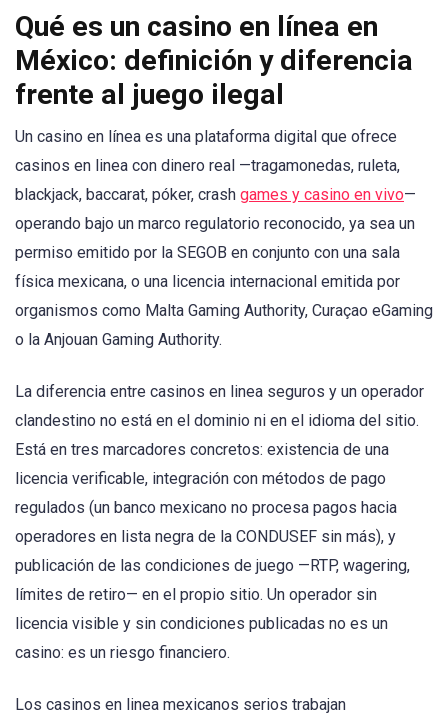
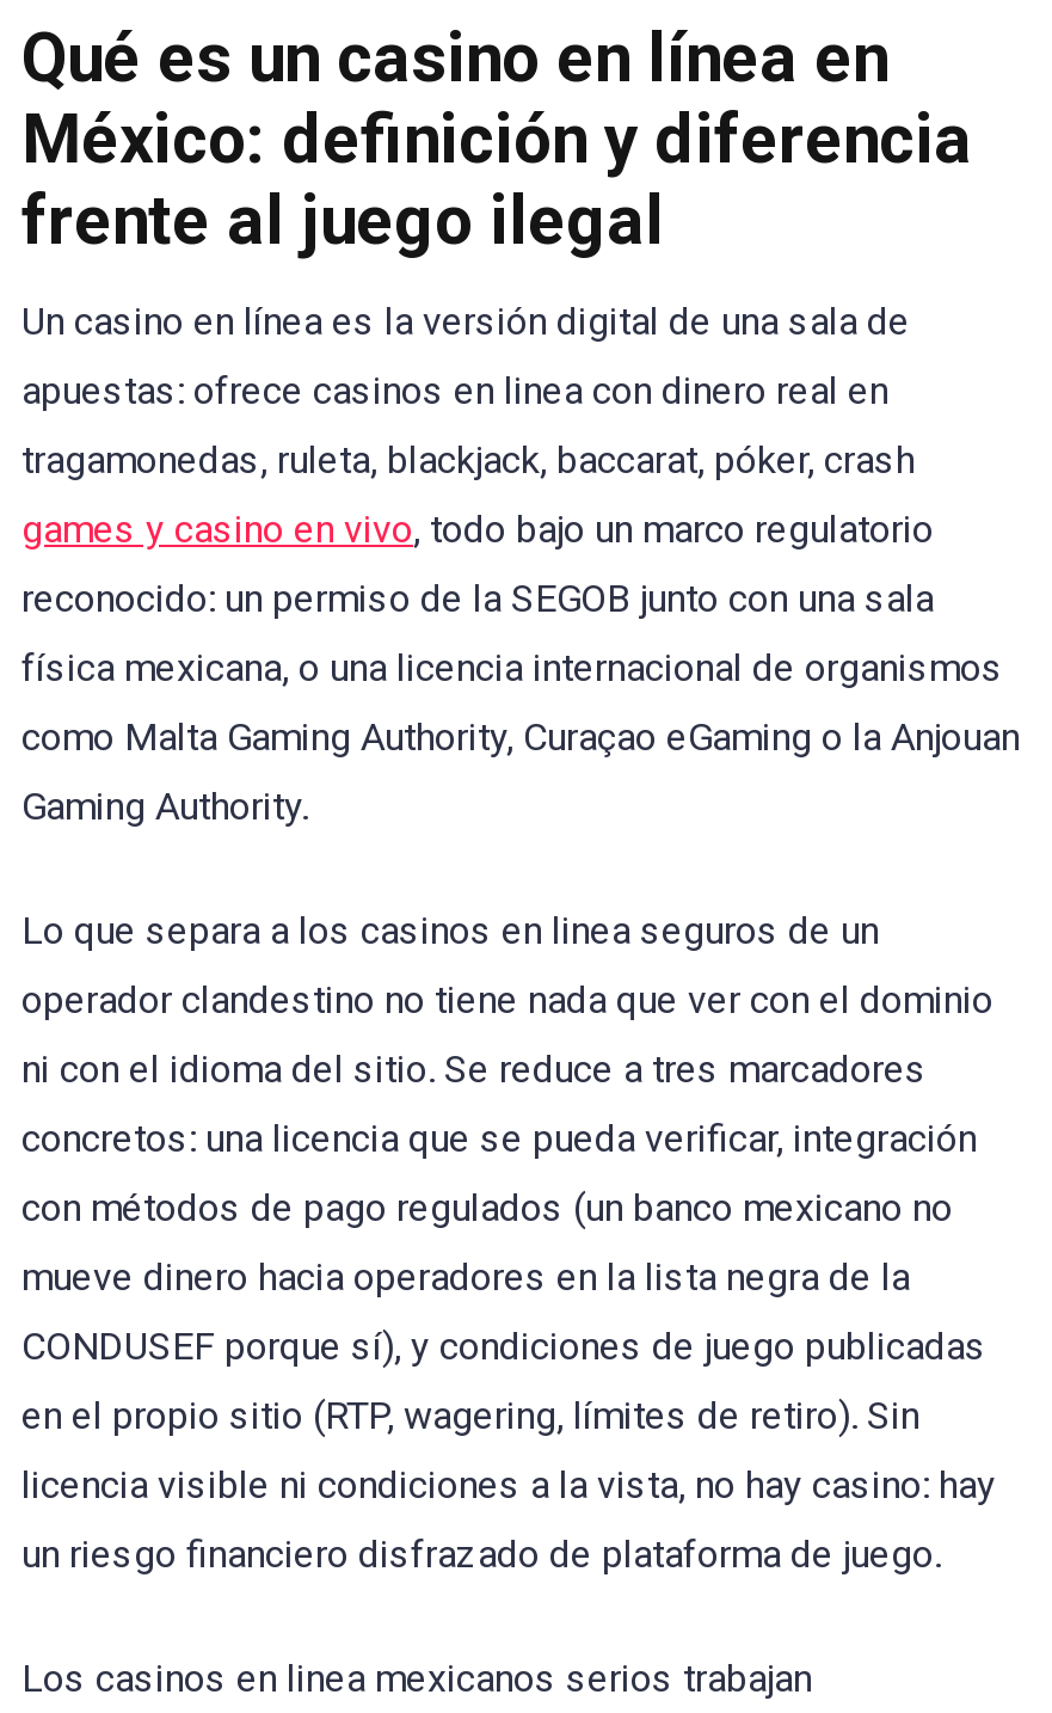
- Un casino en línea es una plataforma digital que ofrece
+ Un casino en línea es la versión digital de una sala de

- casinos en linea con dinero real —tragamonedas, ruleta,
+ apuestas: ofrece casinos en linea con dinero real en

- blackjack, baccarat, póker, crash games y casino en vivo—
+ tragamonedas, ruleta, blackjack, baccarat, póker, crash

- operando bajo un marco regulatorio reconocido, ya sea un
+ games y casino en vivo, todo bajo un marco regulatorio

- permiso emitido por la SEGOB en conjunto con una sala
+ reconocido: un permiso de la SEGOB junto con una sala

- física mexicana, o una licencia internacional emitida por
+ física mexicana, o una licencia internacional de organismos

- organismos como Malta Gaming Authority, Curaçao eGaming
+ como Malta Gaming Authority, Curaçao eGaming o la Anjouan

- o la Anjouan Gaming Authority.
+ Gaming Authority.

- La diferencia entre casinos en linea seguros y un operador
+ Lo que separa a los casinos en linea seguros de un

- clandestino no está en el dominio ni en el idioma del sitio.
+ operador clandestino no tiene nada que ver con el dominio

- Está en tres marcadores concretos: existencia de una
+ ni con el idioma del sitio. Se reduce a tres marcadores

- licencia verificable, integración con métodos de pago
+ concretos: una licencia que se pueda verificar, integración

- regulados (un banco mexicano no procesa pagos hacia
+ con métodos de pago regulados (un banco mexicano no

- operadores en lista negra de la CONDUSEF sin más), y
+ mueve dinero hacia operadores en la lista negra de la

- publicación de las condiciones de juego —RTP, wagering,
+ CONDUSEF porque sí), y condiciones de juego publicadas

- límites de retiro— en el propio sitio. Un operador sin
+ en el propio sitio (RTP, wagering, límites de retiro). Sin

- licencia visible y sin condiciones publicadas no es un
+ licencia visible ni condiciones a la vista, no hay casino: hay

- casino: es un riesgo financiero.
+ un riesgo financiero disfrazado de plataforma de juego.
